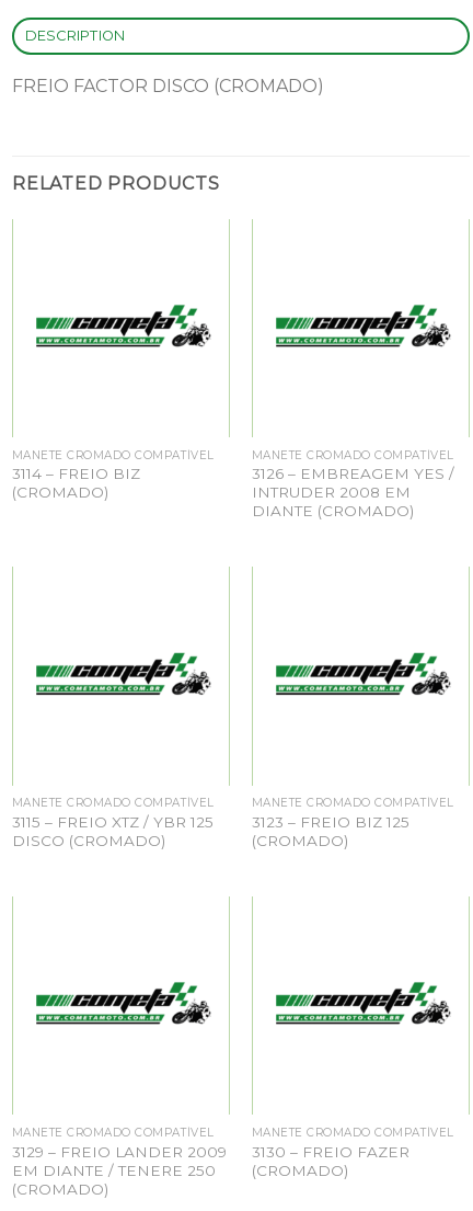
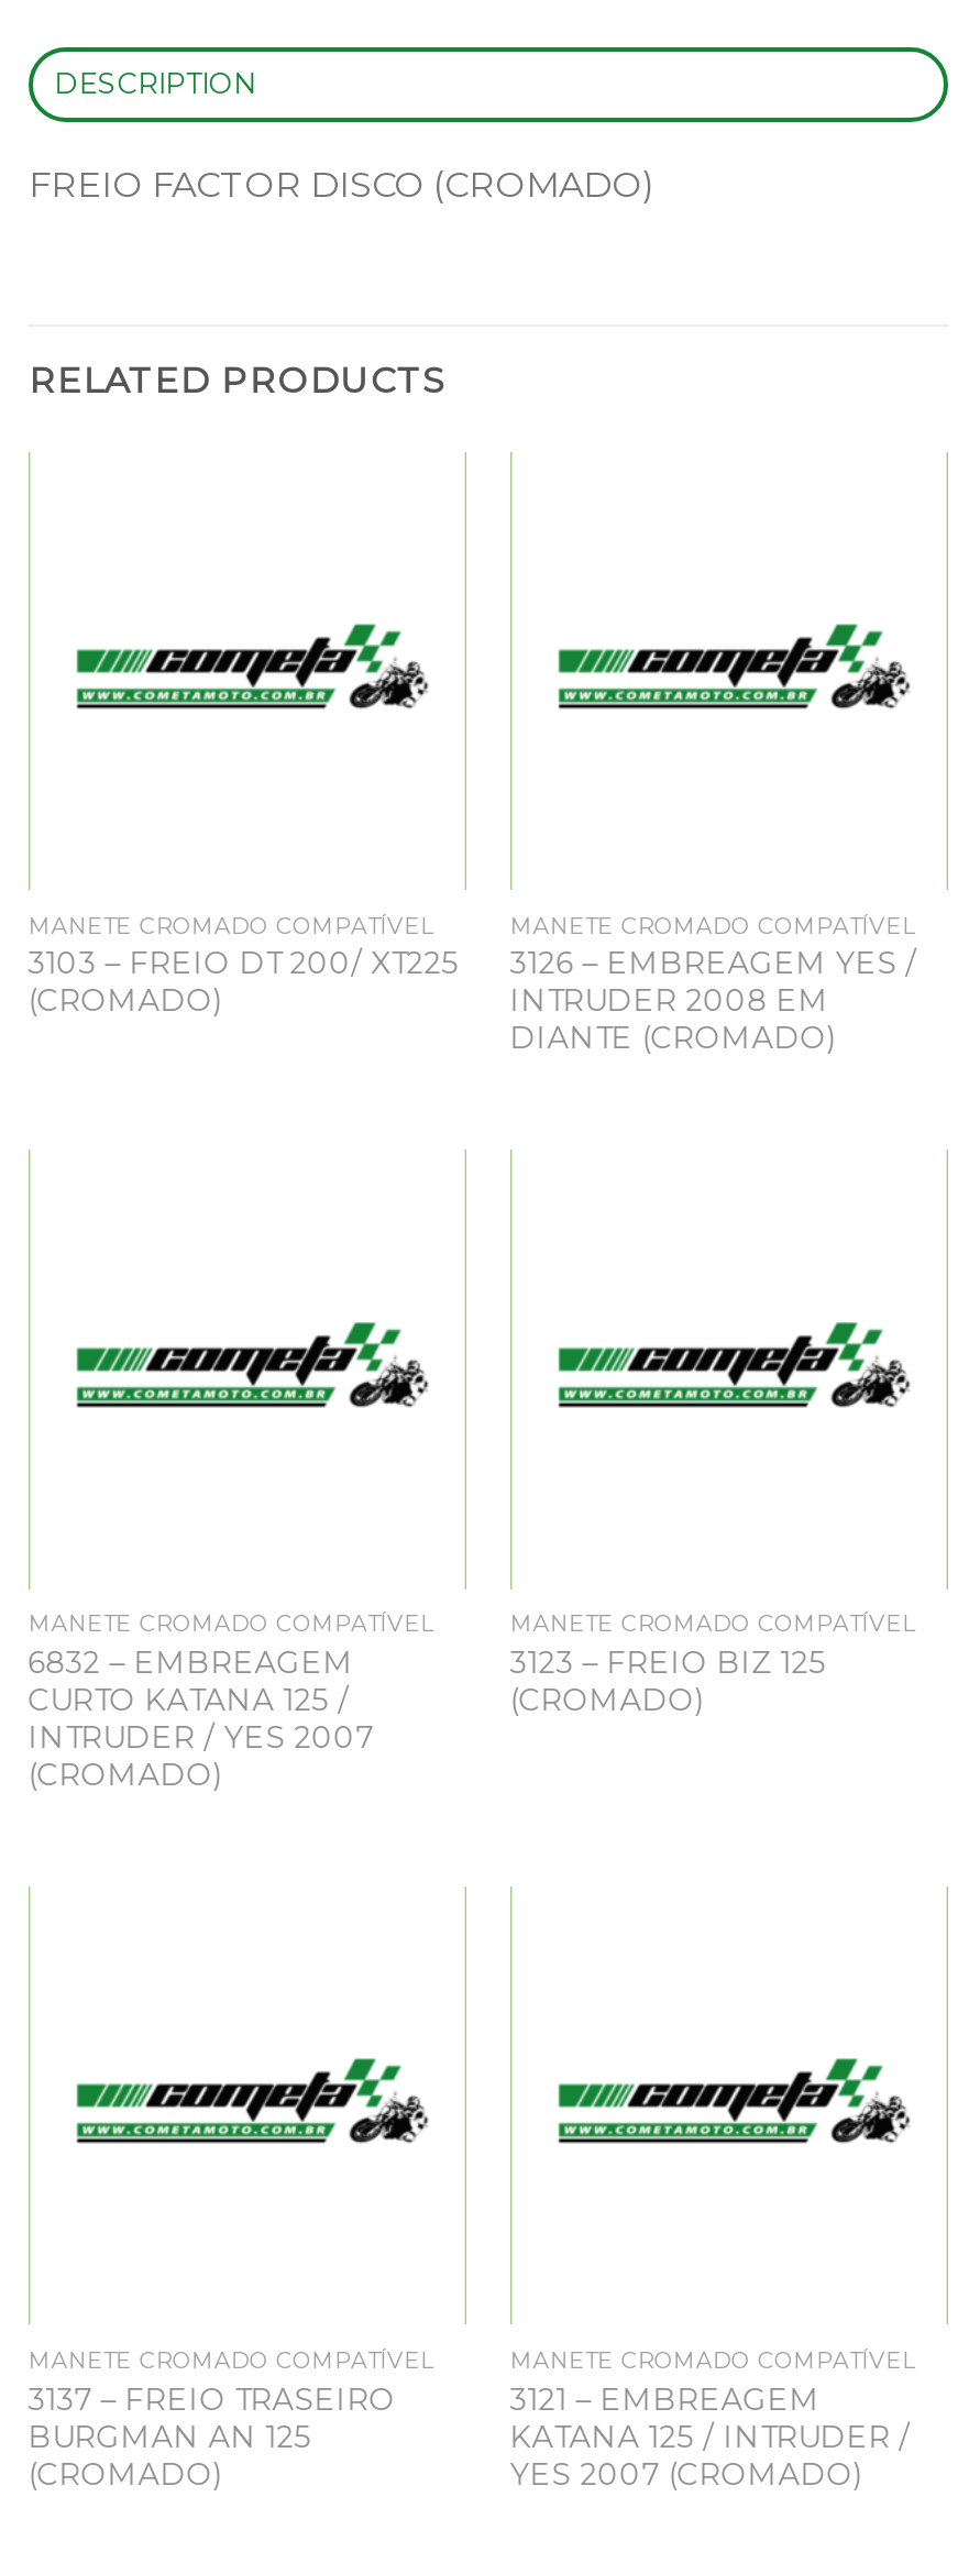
- 3114 – FREIO BIZ
+ 3103 – FREIO DT 200/ XT225

- 3115 – FREIO XTZ / YBR 125
- DISCO (CROMADO)
+ 6832 – EMBREAGEM
+ CURTO KATANA 125 /
+ INTRUDER / YES 2007
+ (CROMADO)

- 3129 – FREIO LANDER 2009
- EM DIANTE / TENERE 250
+ 3137 – FREIO TRASEIRO
+ BURGMAN AN 125

- 3130 – FREIO FAZER
- (CROMADO)
+ 3121 – EMBREAGEM
+ KATANA 125 / INTRUDER /
+ YES 2007 (CROMADO)
